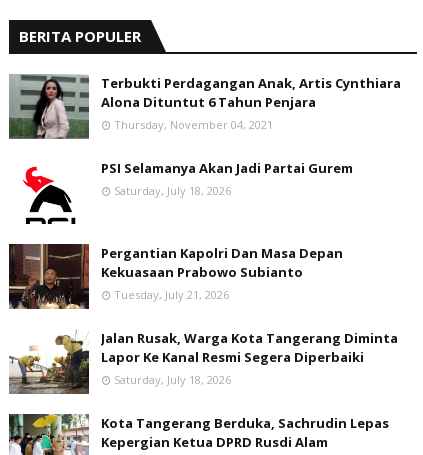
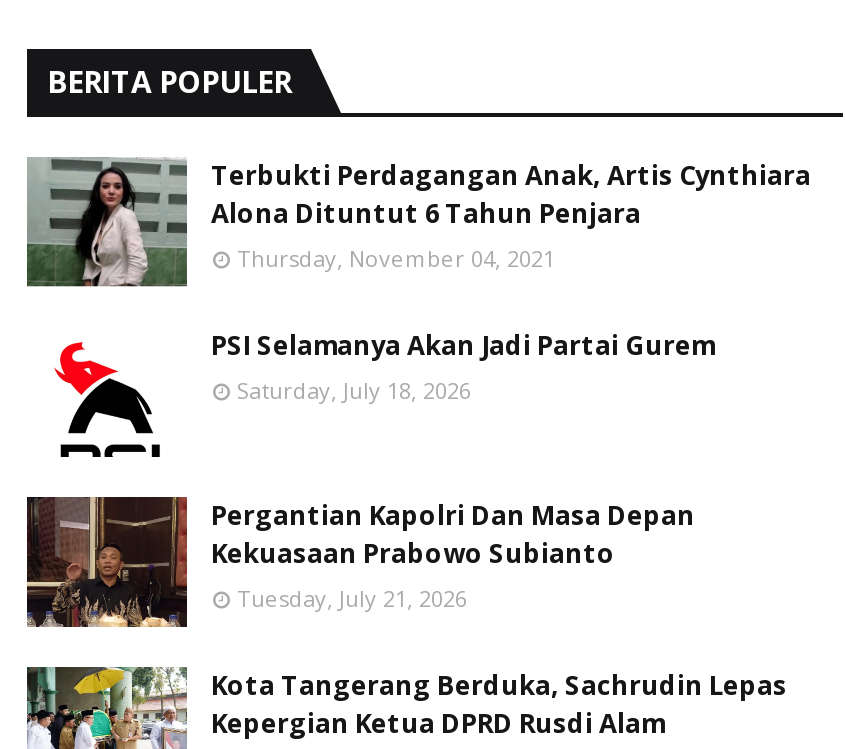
- [image]
- Jalan Rusak, Warga Kota Tangerang Diminta
- Lapor Ke Kanal Resmi Segera Diperbaiki
- Saturday, July 18, 2026
